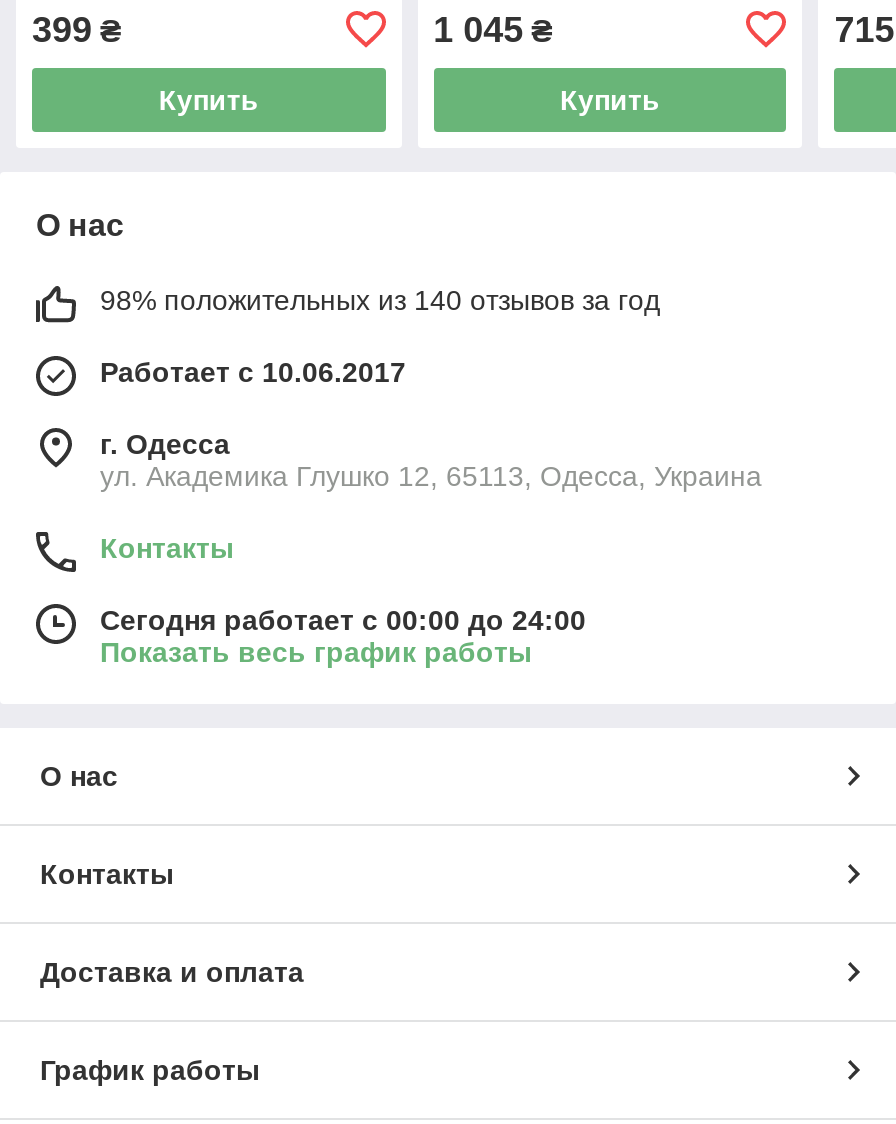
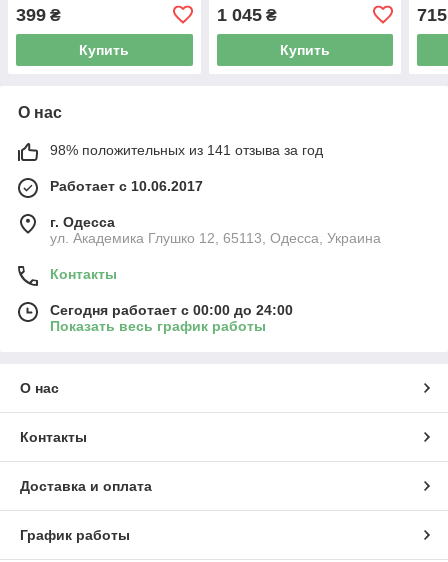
- 98% положительных из 140 отзывов за год
+ 98% положительных из 141 отзыва за год
